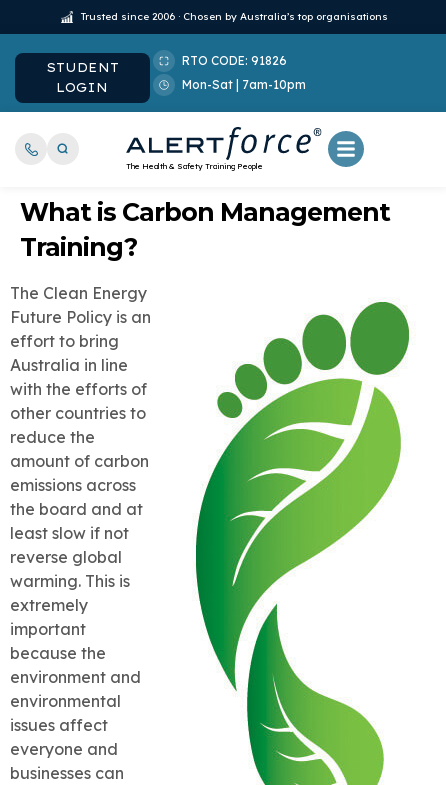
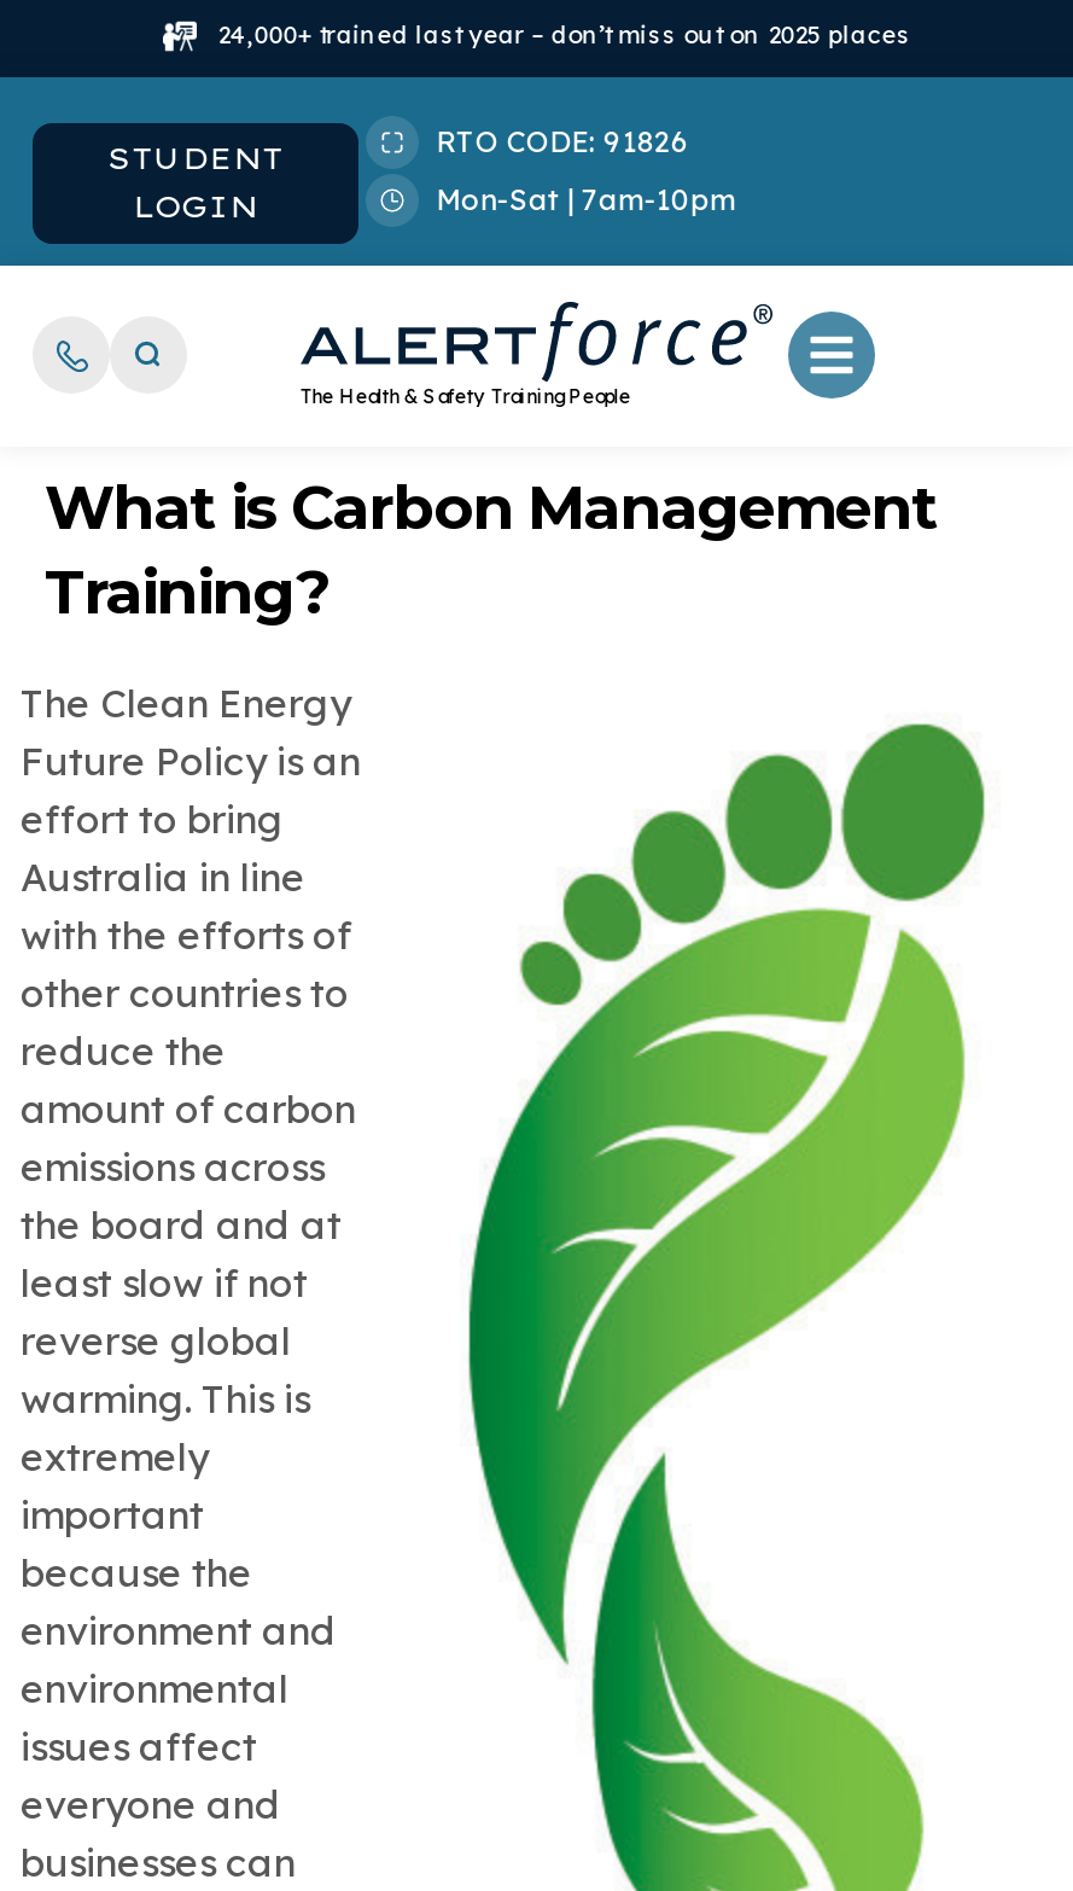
- Trusted since 2006 · Chosen by Australia’s top organisations
+ 24,000+ trained last year – don’t miss out on 2025 places
